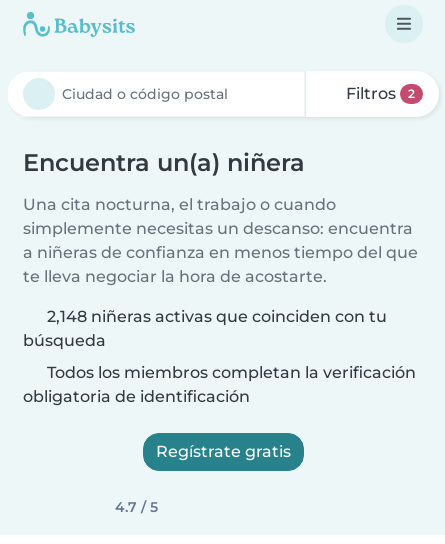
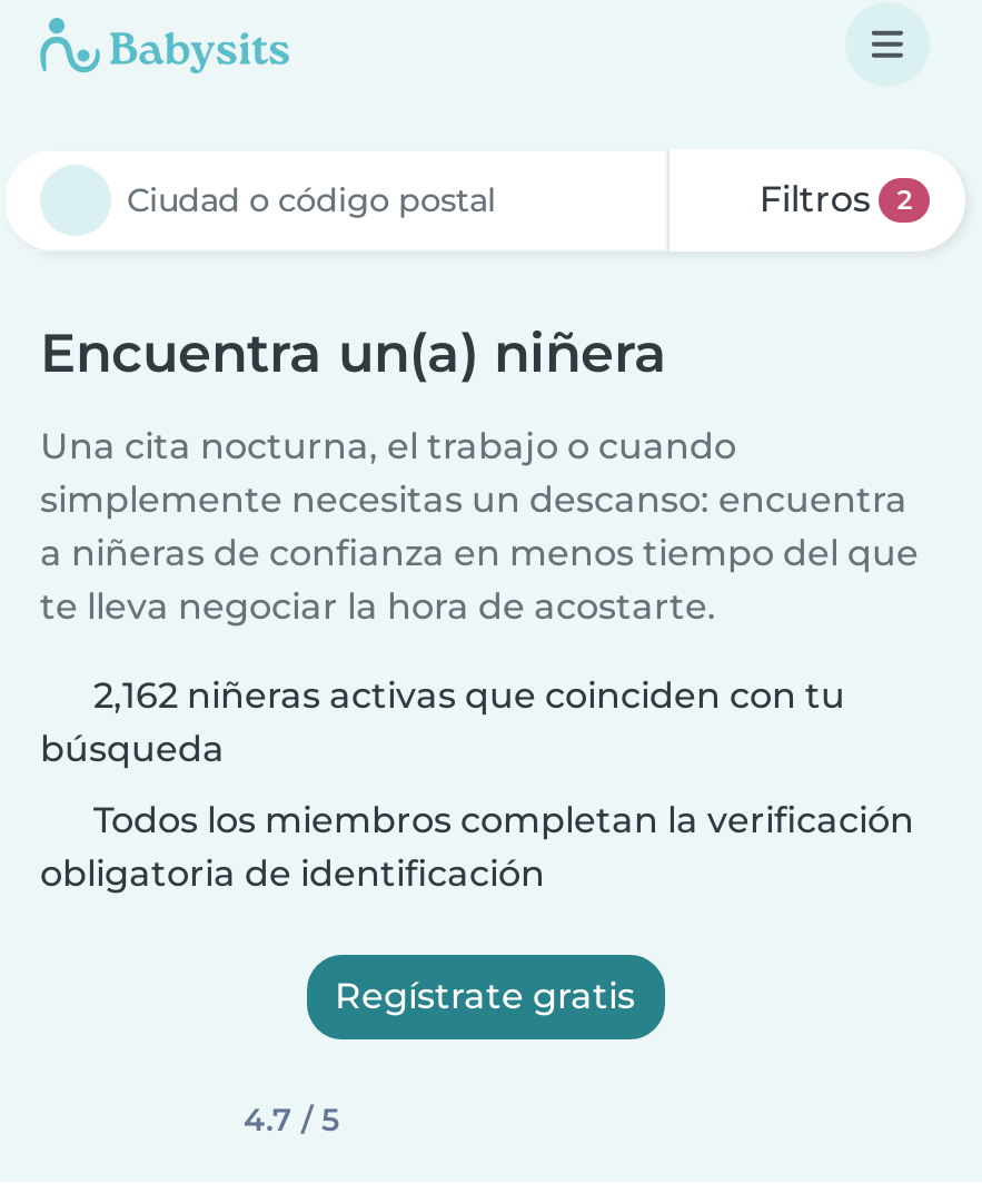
- 2,148 niñeras activas que coinciden con tu
+ 2,162 niñeras activas que coinciden con tu
